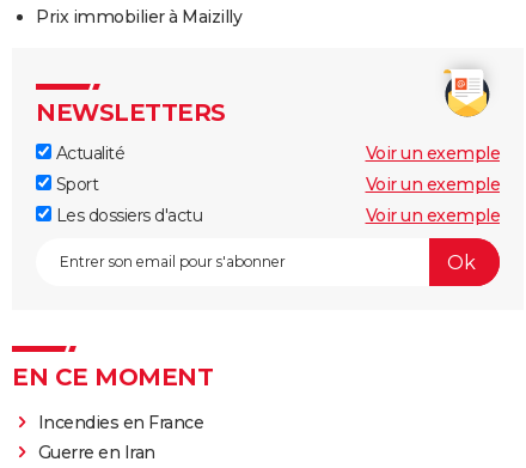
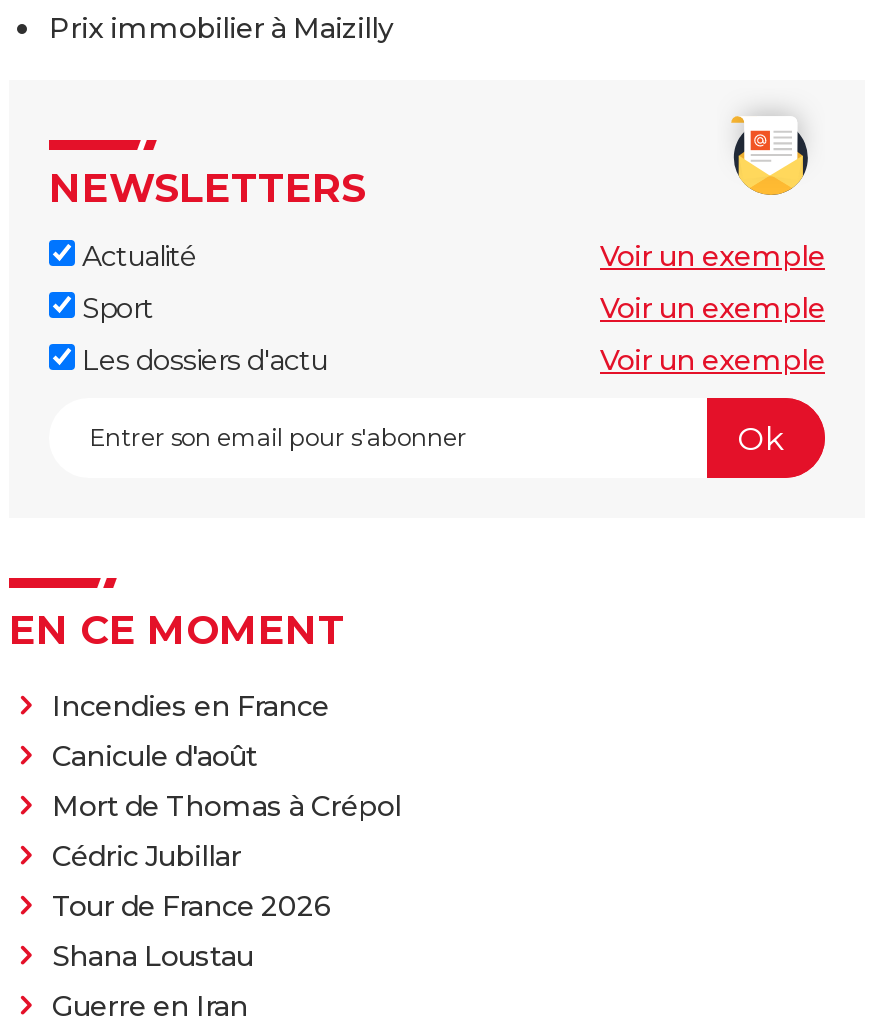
+ Canicule d'août
+ Mort de Thomas à Crépol
+ Cédric Jubillar
+ Tour de France 2026
+ Shana Loustau
